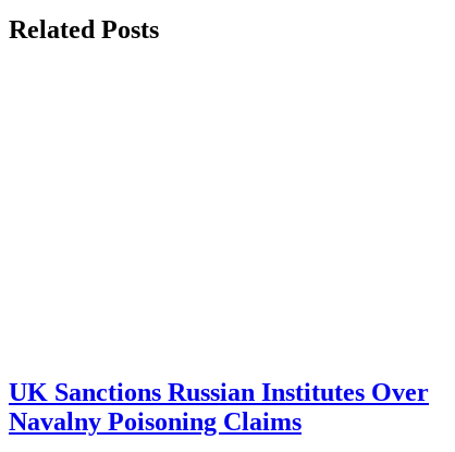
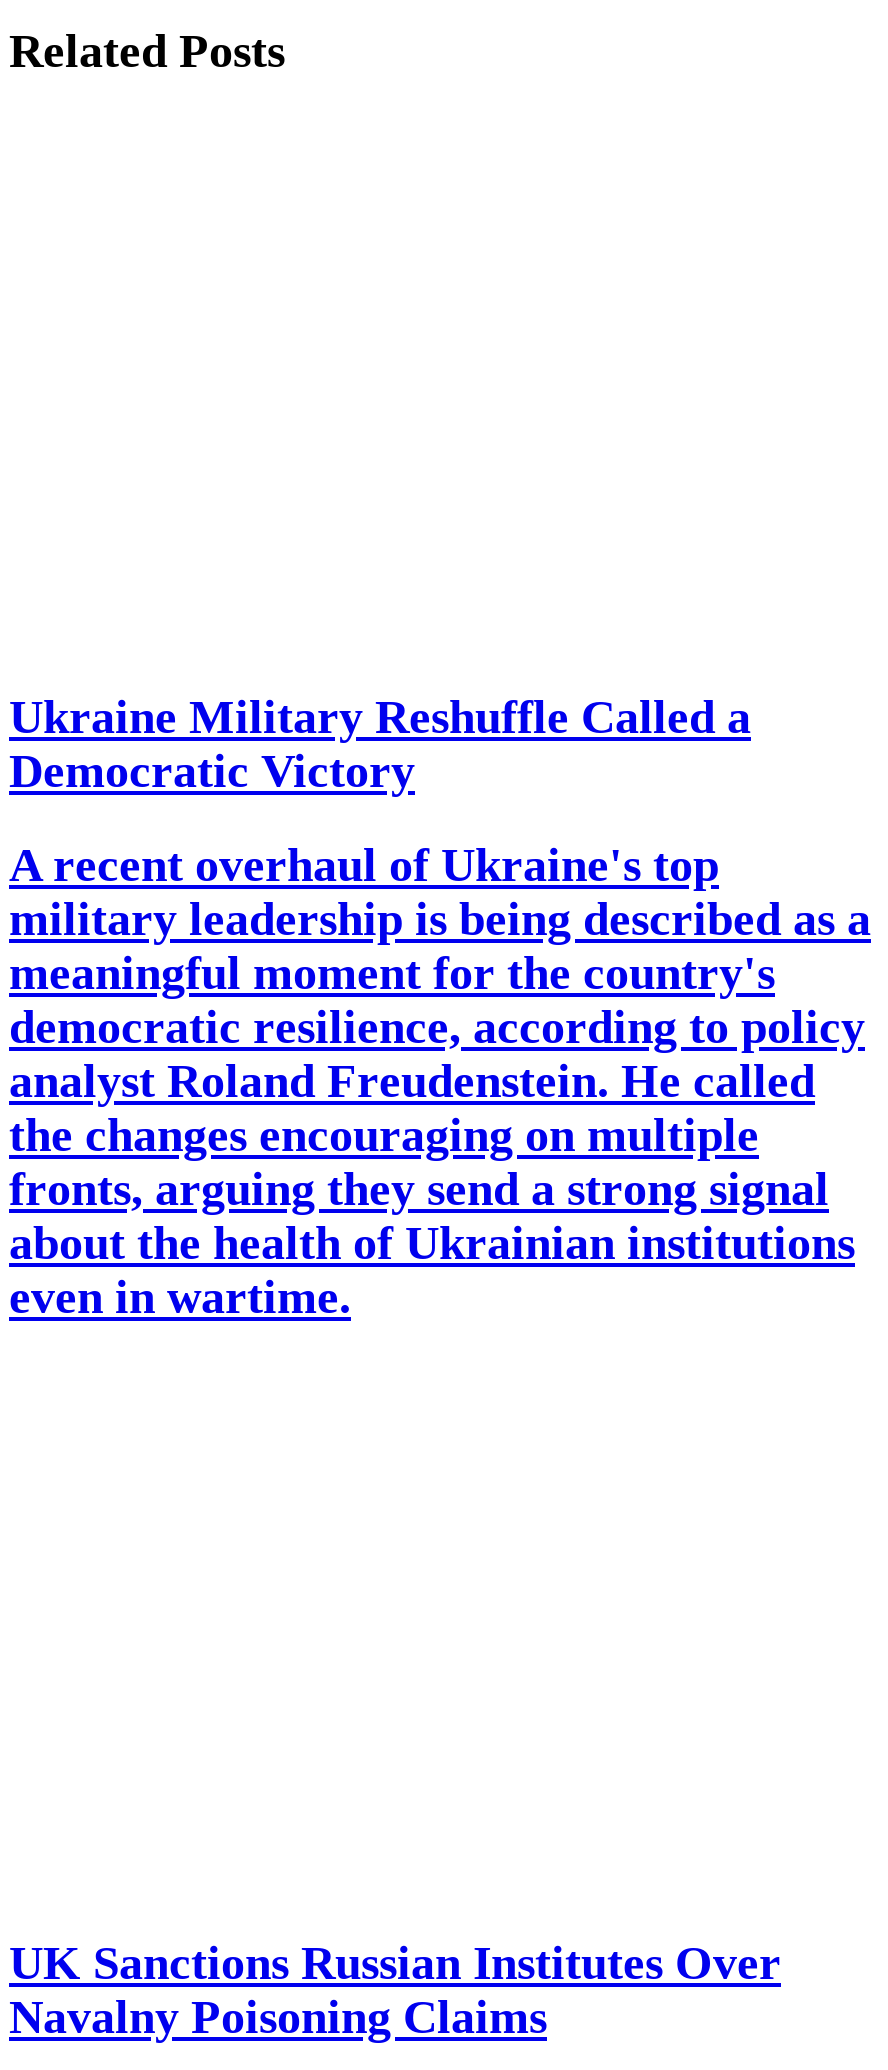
+ Ukraine Military Reshuffle Called a
+ Democratic Victory
+ A recent overhaul of Ukraine's top
+ military leadership is being described as a
+ meaningful moment for the country's
+ democratic resilience, according to policy
+ analyst Roland Freudenstein. He called
+ the changes encouraging on multiple
+ fronts, arguing they send a strong signal
+ about the health of Ukrainian institutions
+ even in wartime.
